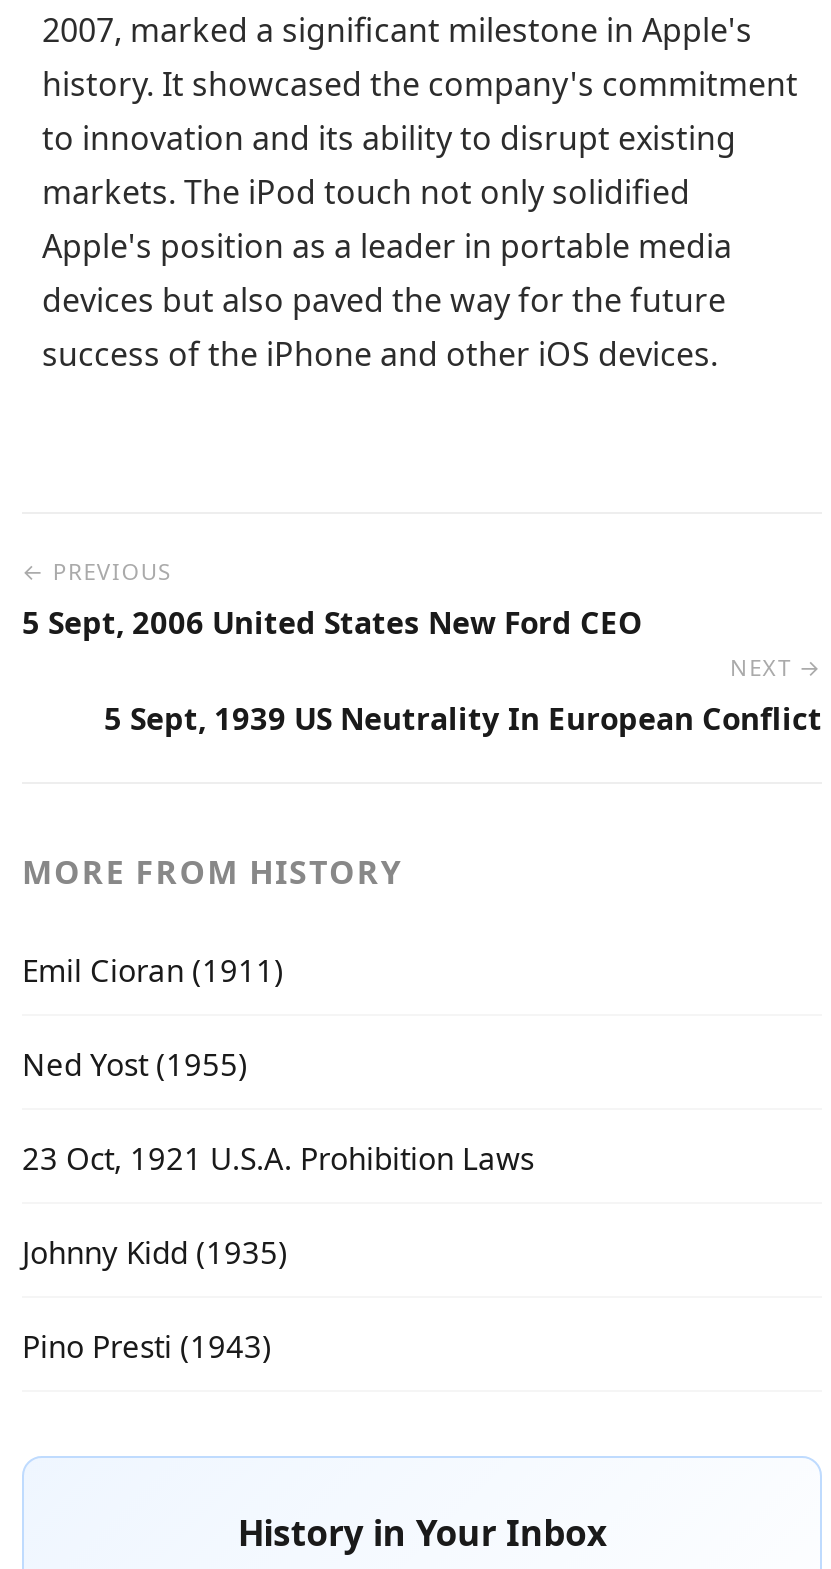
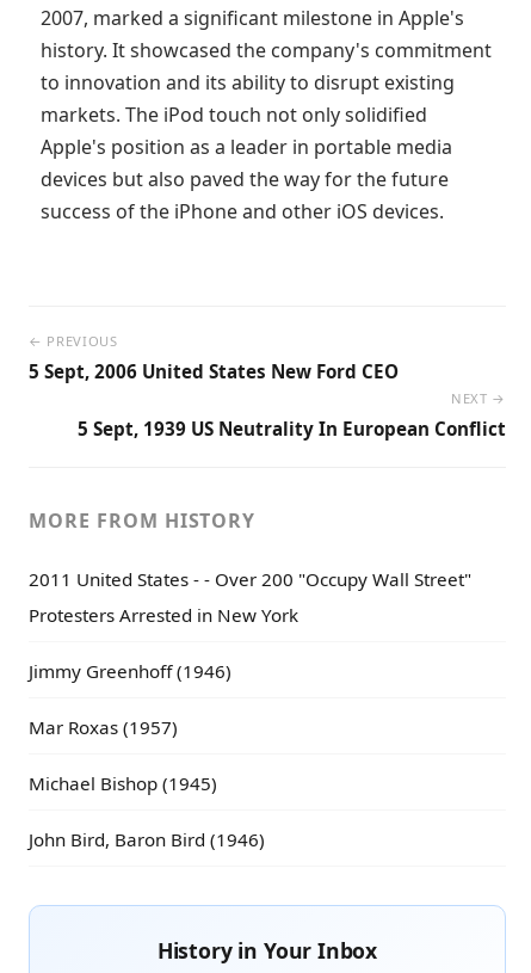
- Emil Cioran (1911)
- Ned Yost (1955)
- 23 Oct, 1921 U.S.A. Prohibition Laws
- Johnny Kidd (1935)
- Pino Presti (1943)
+ 2011 United States - - Over 200 "Occupy Wall Street"
+ Protesters Arrested in New York
+ Jimmy Greenhoff (1946)
+ Mar Roxas (1957)
+ Michael Bishop (1945)
+ John Bird, Baron Bird (1946)
